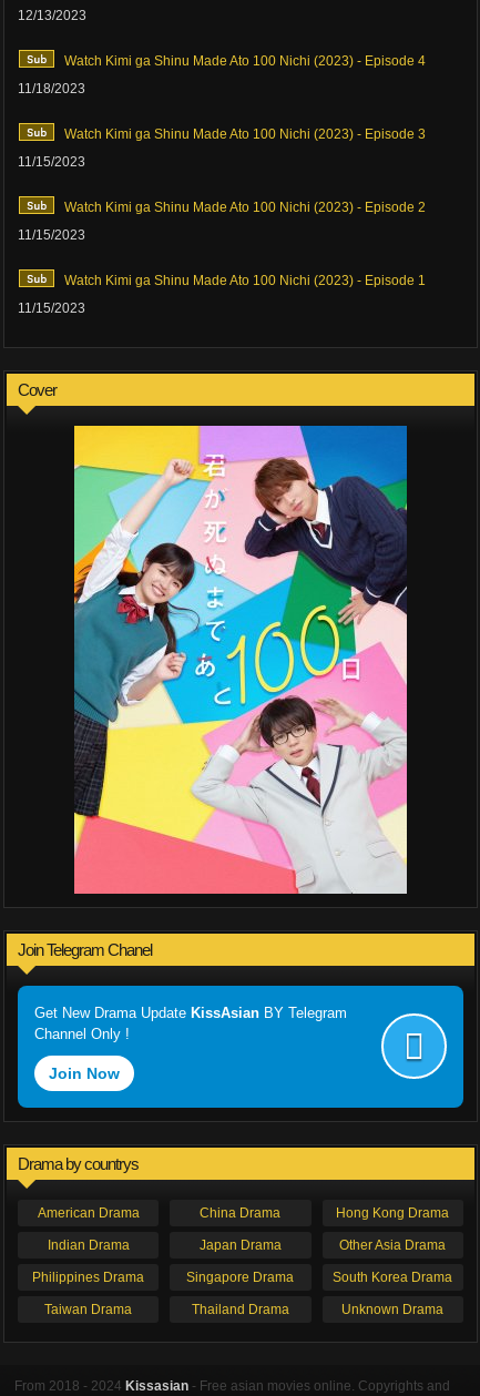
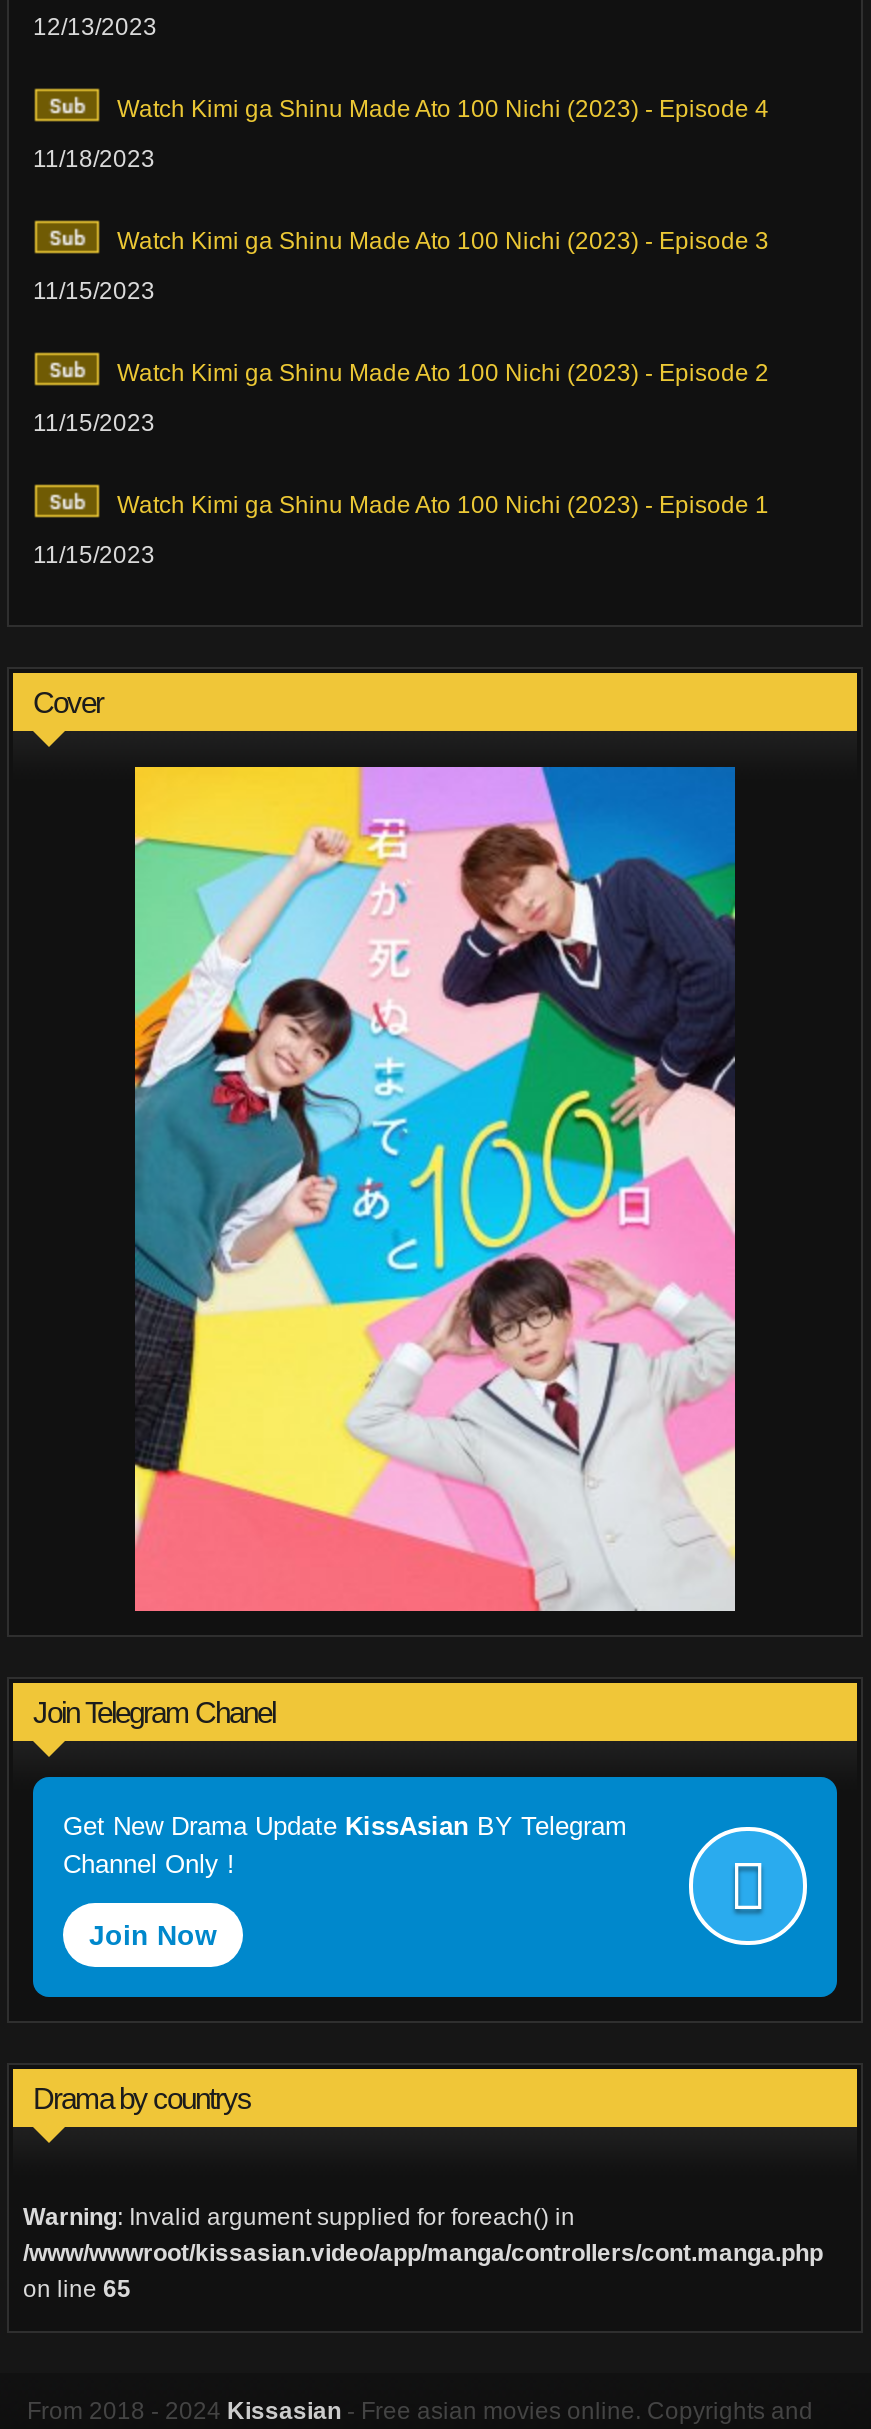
- American Drama
- China Drama
- Hong Kong Drama
- Indian Drama
- Japan Drama
- Other Asia Drama
- Philippines Drama
- Singapore Drama
- South Korea Drama
- Taiwan Drama
- Thailand Drama
- Unknown Drama
+ Warning: Invalid argument supplied for foreach() in
+ /www/wwwroot/kissasian.video/app/manga/controllers/cont.manga.php
+ on line 65
